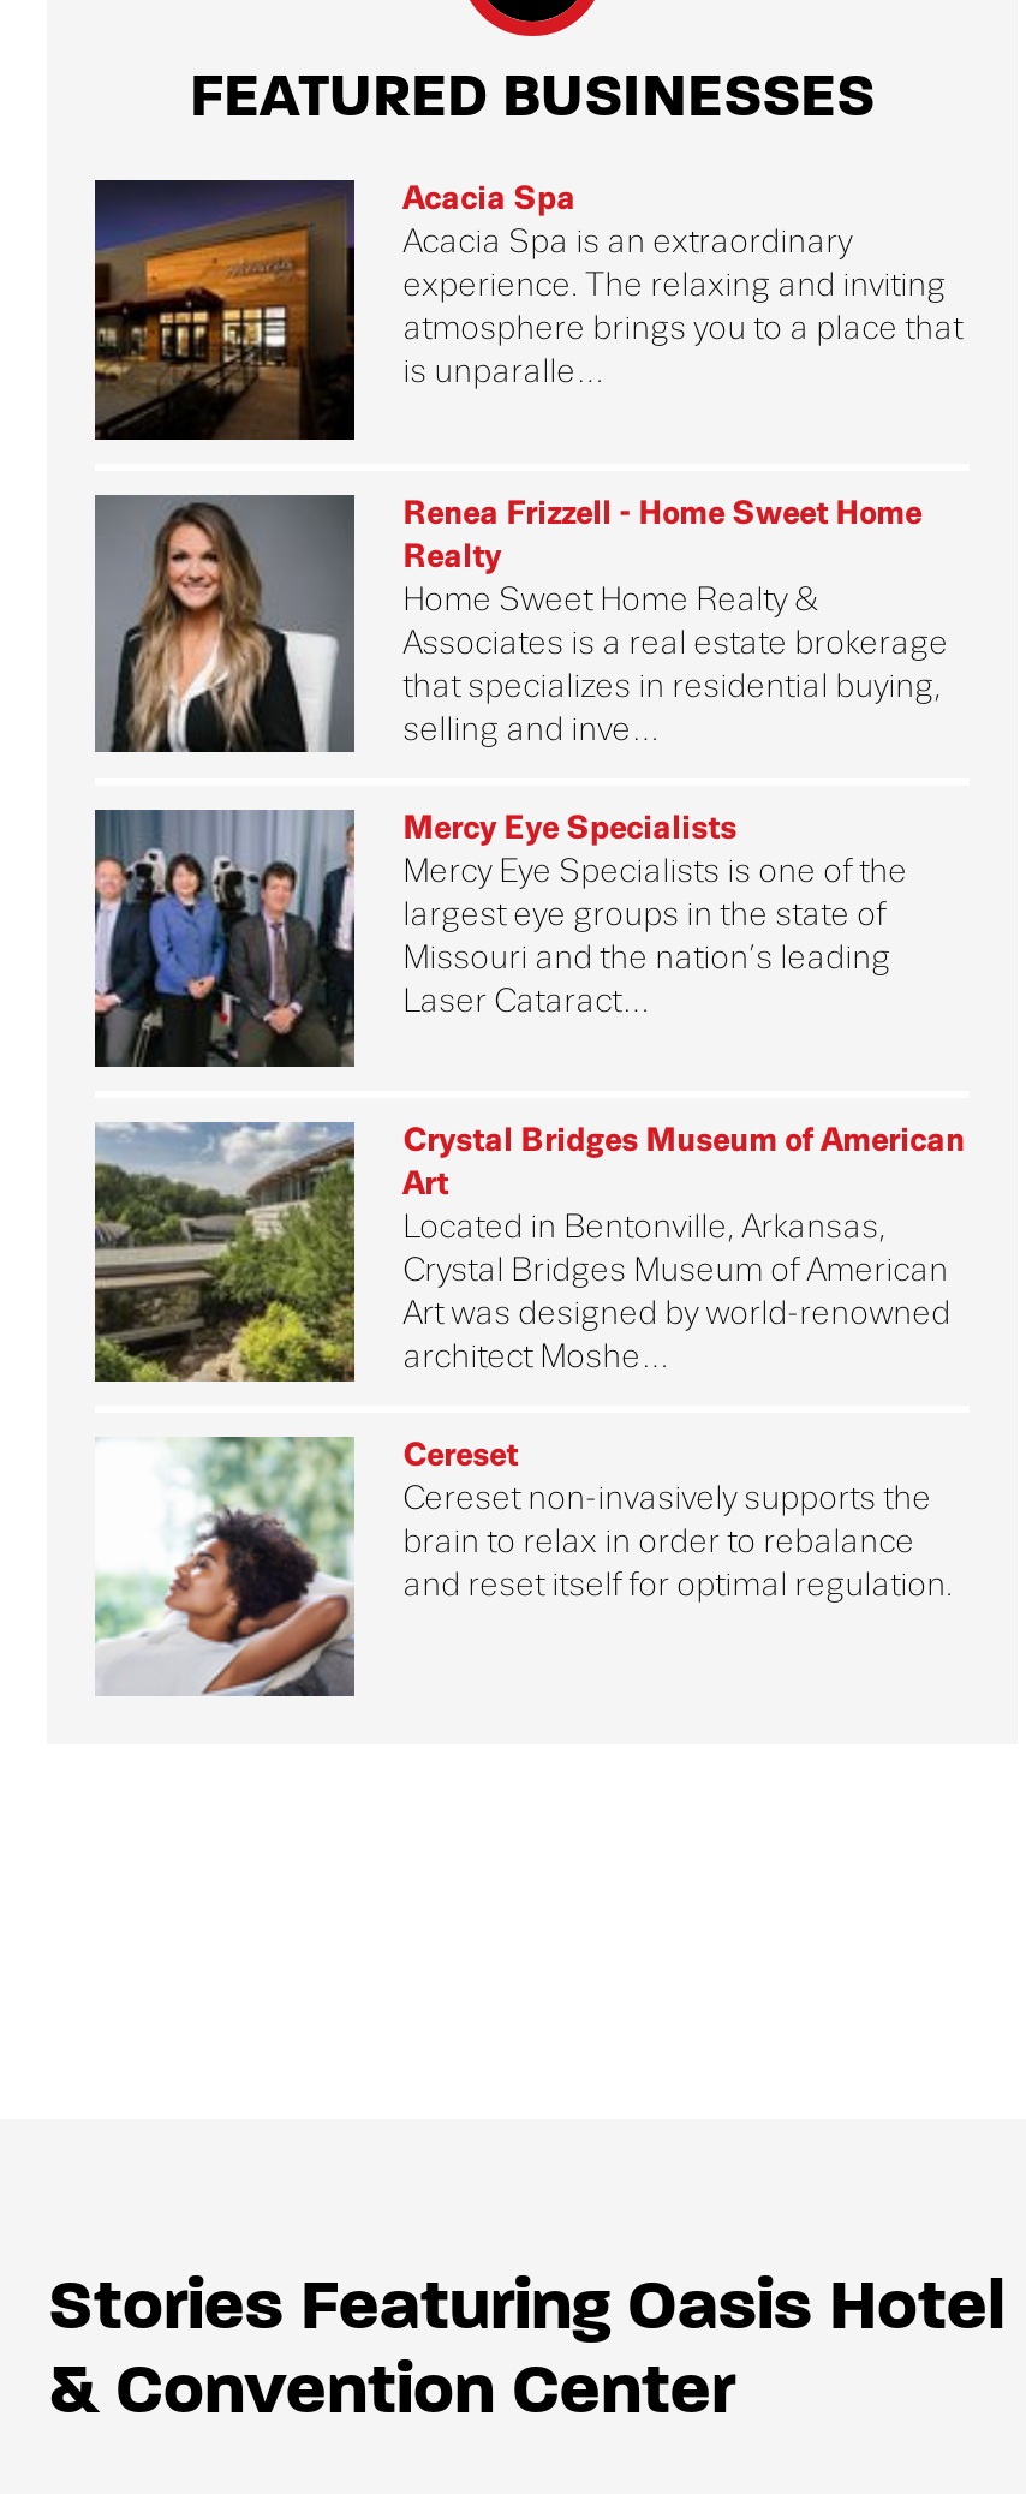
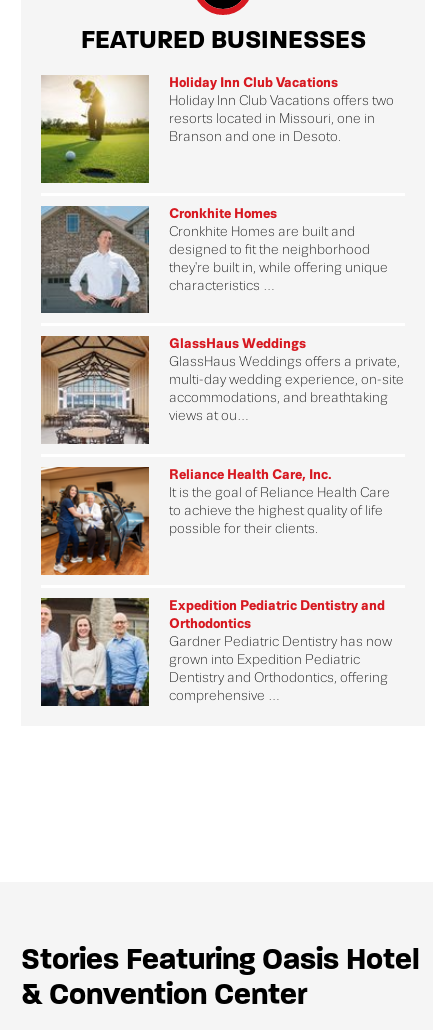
- [image]
- Acacia Spa
- Acacia Spa is an extraordinary
- experience. The relaxing and inviting
- atmosphere brings you to a place that
- is unparalle…
+ [image]
+ Holiday Inn Club Vacations
+ Holiday Inn Club Vacations offers two
+ resorts located in Missouri, one in
+ Branson and one in Desoto.

- [image]
- Renea Frizzell - Home Sweet Home
- Realty
- Home Sweet Home Realty &
- Associates is a real estate brokerage
- that specializes in residential buying,
- selling and inve…
+ [image]
+ Cronkhite Homes
+ Cronkhite Homes are built and
+ designed to fit the neighborhood
+ they're built in, while offering unique
+ characteristics …

- [image]
- Mercy Eye Specialists
- Mercy Eye Specialists is one of the
- largest eye groups in the state of
- Missouri and the nation’s leading
- Laser Cataract…
+ [image]
+ GlassHaus Weddings
+ GlassHaus Weddings offers a private,
+ multi-day wedding experience, on-site
+ accommodations, and breathtaking
+ views at ou…

- [image]
- Crystal Bridges Museum of American
- Art
- Located in Bentonville, Arkansas,
- Crystal Bridges Museum of American
- Art was designed by world-renowned
- architect Moshe…
+ [image]
+ Reliance Health Care, Inc.
+ It is the goal of Reliance Health Care
+ to achieve the highest quality of life
+ possible for their clients.

- [image]
- Cereset
- Cereset non-invasively supports the
- brain to relax in order to rebalance
- and reset itself for optimal regulation.
+ [image]
+ Expedition Pediatric Dentistry and
+ Orthodontics
+ Gardner Pediatric Dentistry has now
+ grown into Expedition Pediatric
+ Dentistry and Orthodontics, offering
+ comprehensive …
